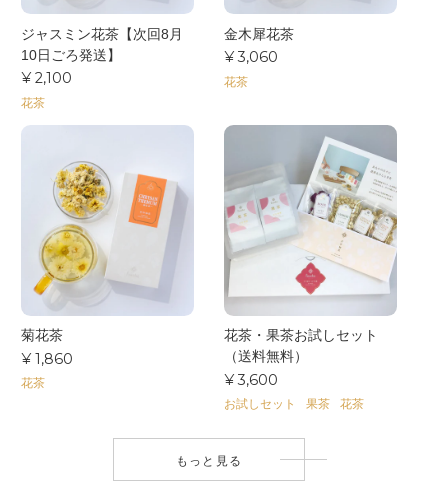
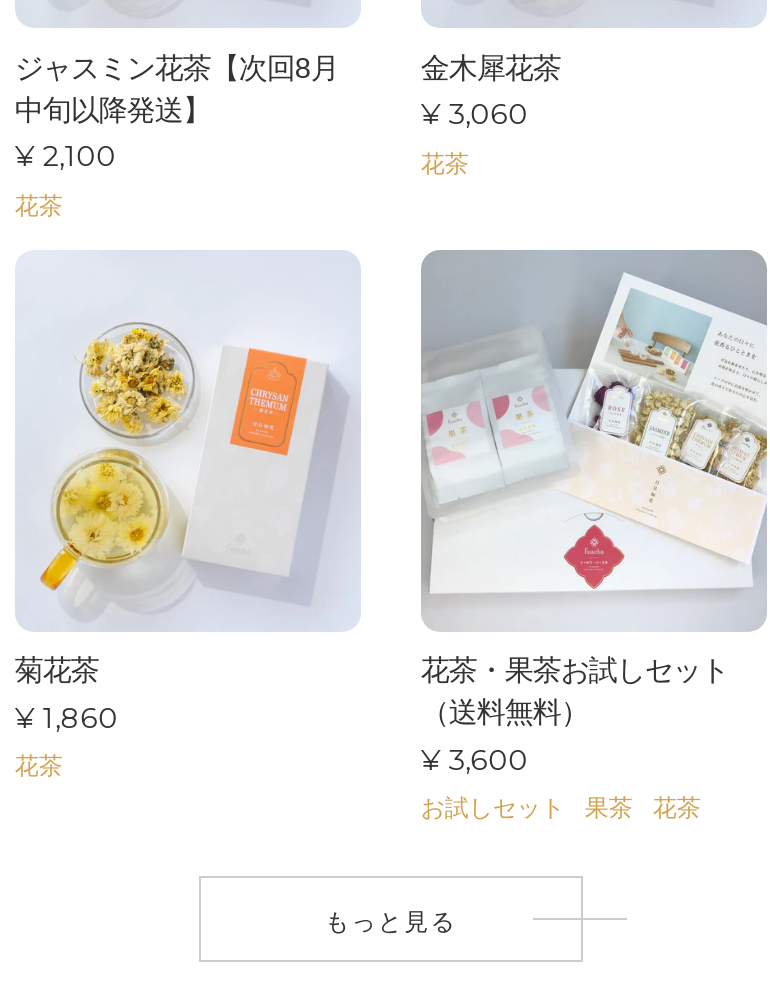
- 10日ごろ発送】
+ 中旬以降発送】
